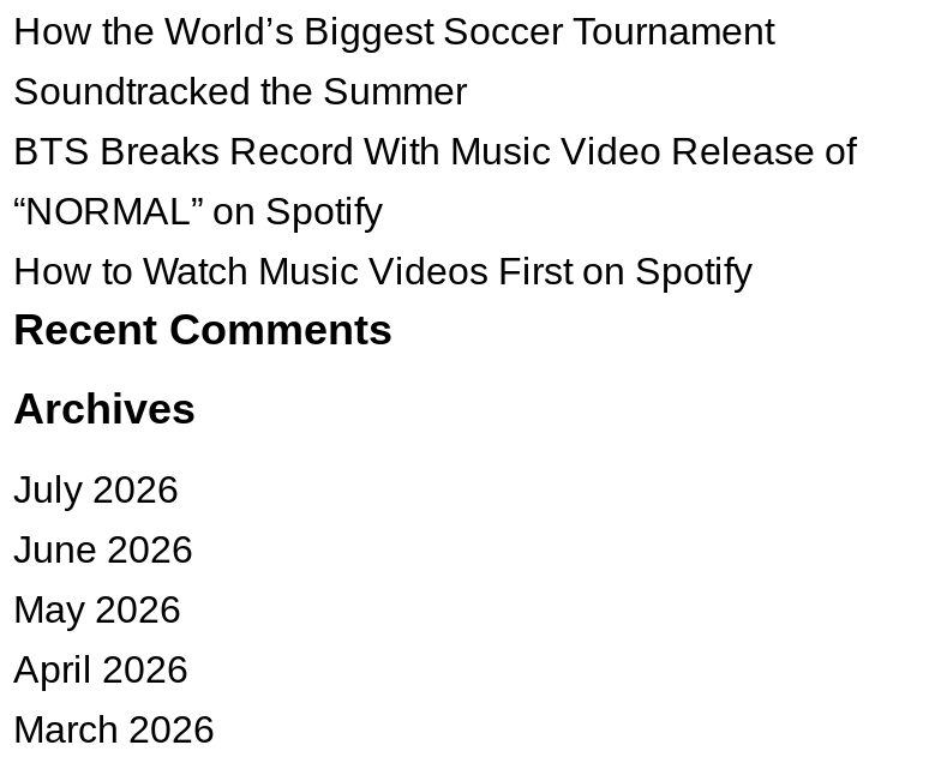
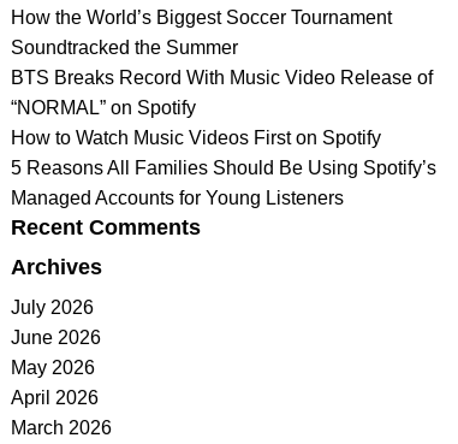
+ 5 Reasons All Families Should Be Using Spotify’s
+ Managed Accounts for Young Listeners
